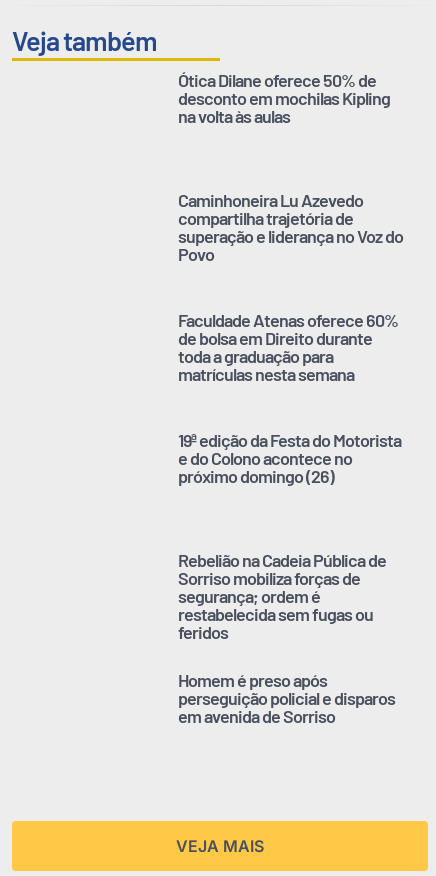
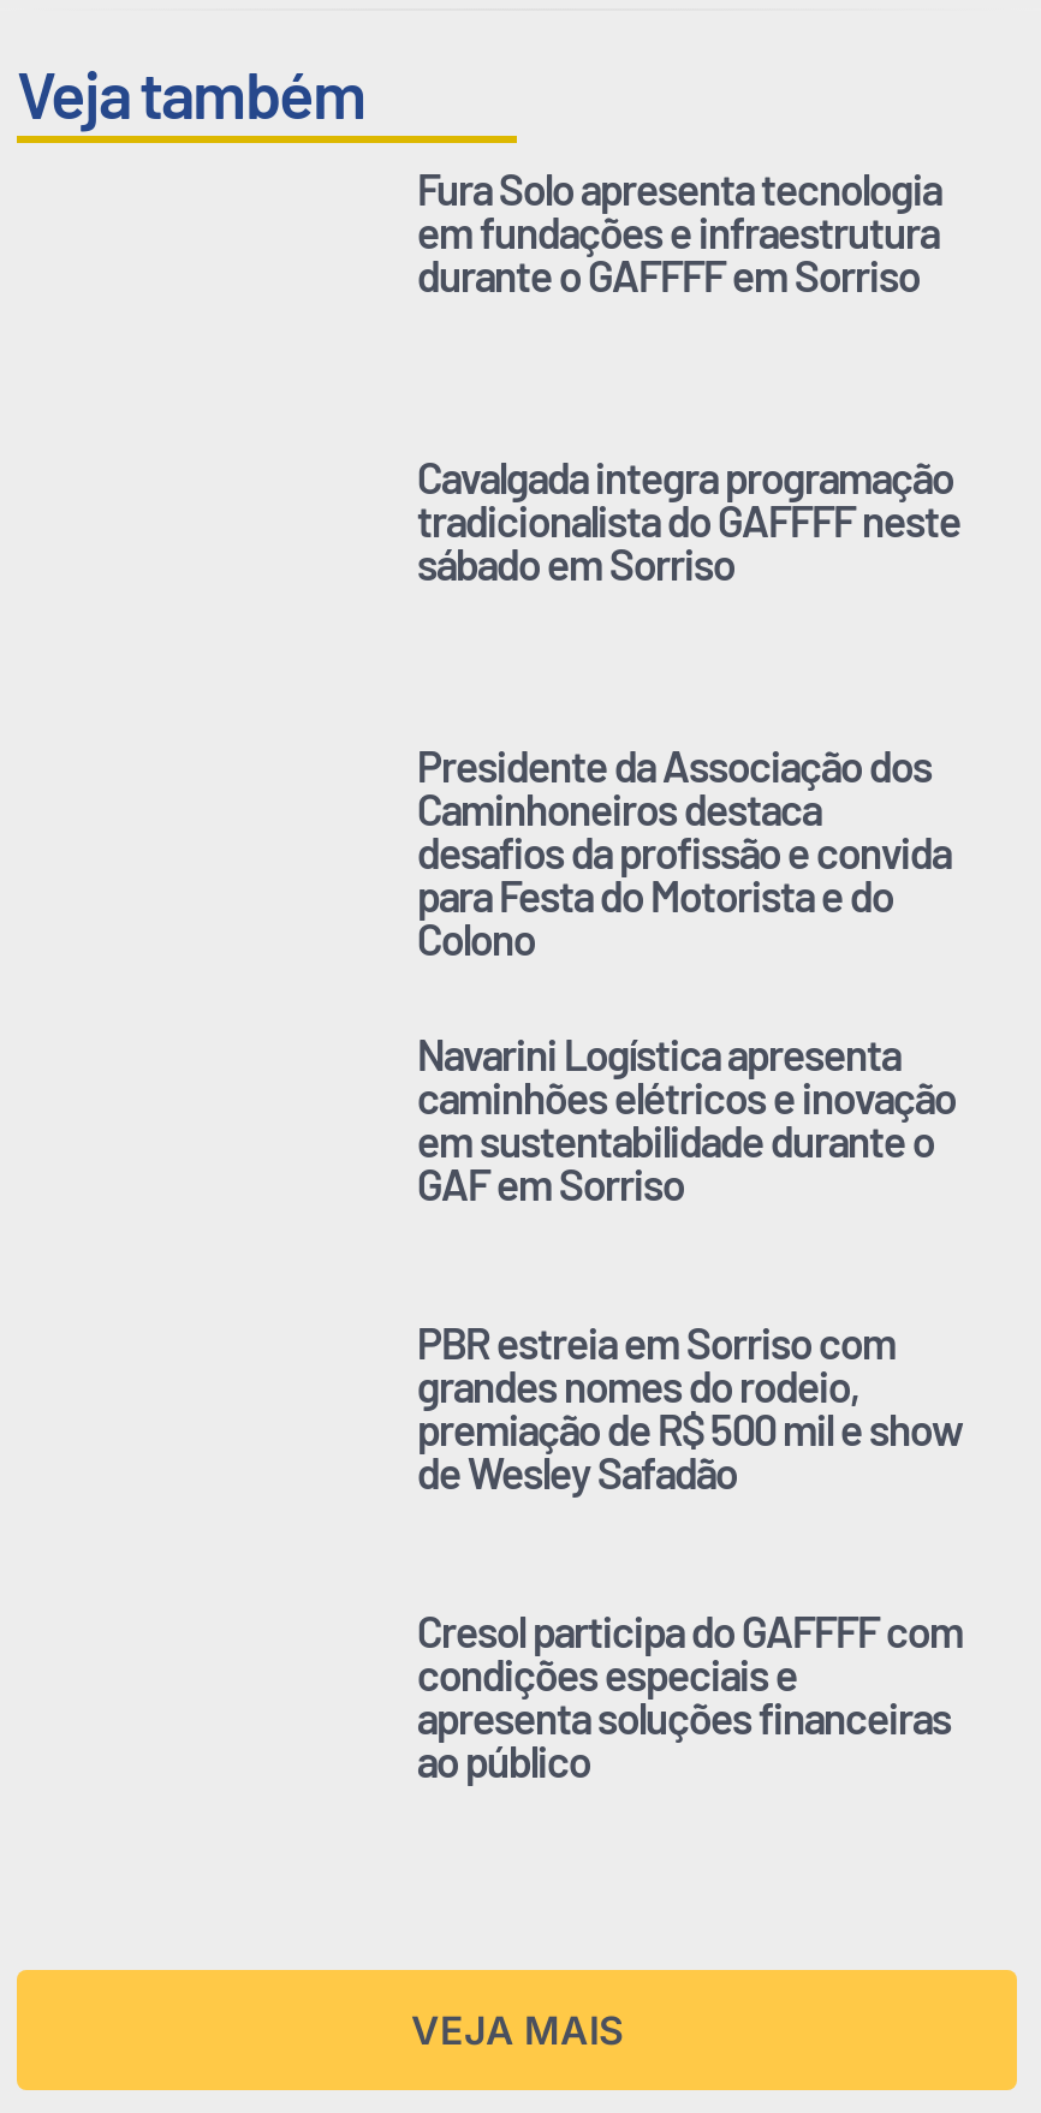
- Ótica Dilane oferece 50% de
- desconto em mochilas Kipling
- na volta às aulas
+ Fura Solo apresenta tecnologia
+ em fundações e infraestrutura
+ durante o GAFFFF em Sorriso

- Caminhoneira Lu Azevedo
- compartilha trajetória de
- superação e liderança no Voz do
- Povo
+ Cavalgada integra programação
+ tradicionalista do GAFFFF neste
+ sábado em Sorriso

- Faculdade Atenas oferece 60%
- de bolsa em Direito durante
- toda a graduação para
- matrículas nesta semana
+ Presidente da Associação dos
+ Caminhoneiros destaca
+ desafios da profissão e convida
+ para Festa do Motorista e do
+ Colono

- 19ª edição da Festa do Motorista
- e do Colono acontece no
- próximo domingo (26)
+ Navarini Logística apresenta
+ caminhões elétricos e inovação
+ em sustentabilidade durante o
+ GAF em Sorriso

- Rebelião na Cadeia Pública de
- Sorriso mobiliza forças de
- segurança; ordem é
- restabelecida sem fugas ou
- feridos
+ PBR estreia em Sorriso com
+ grandes nomes do rodeio,
+ premiação de R$ 500 mil e show
+ de Wesley Safadão

- Homem é preso após
- perseguição policial e disparos
- em avenida de Sorriso
+ Cresol participa do GAFFFF com
+ condições especiais e
+ apresenta soluções financeiras
+ ao público
